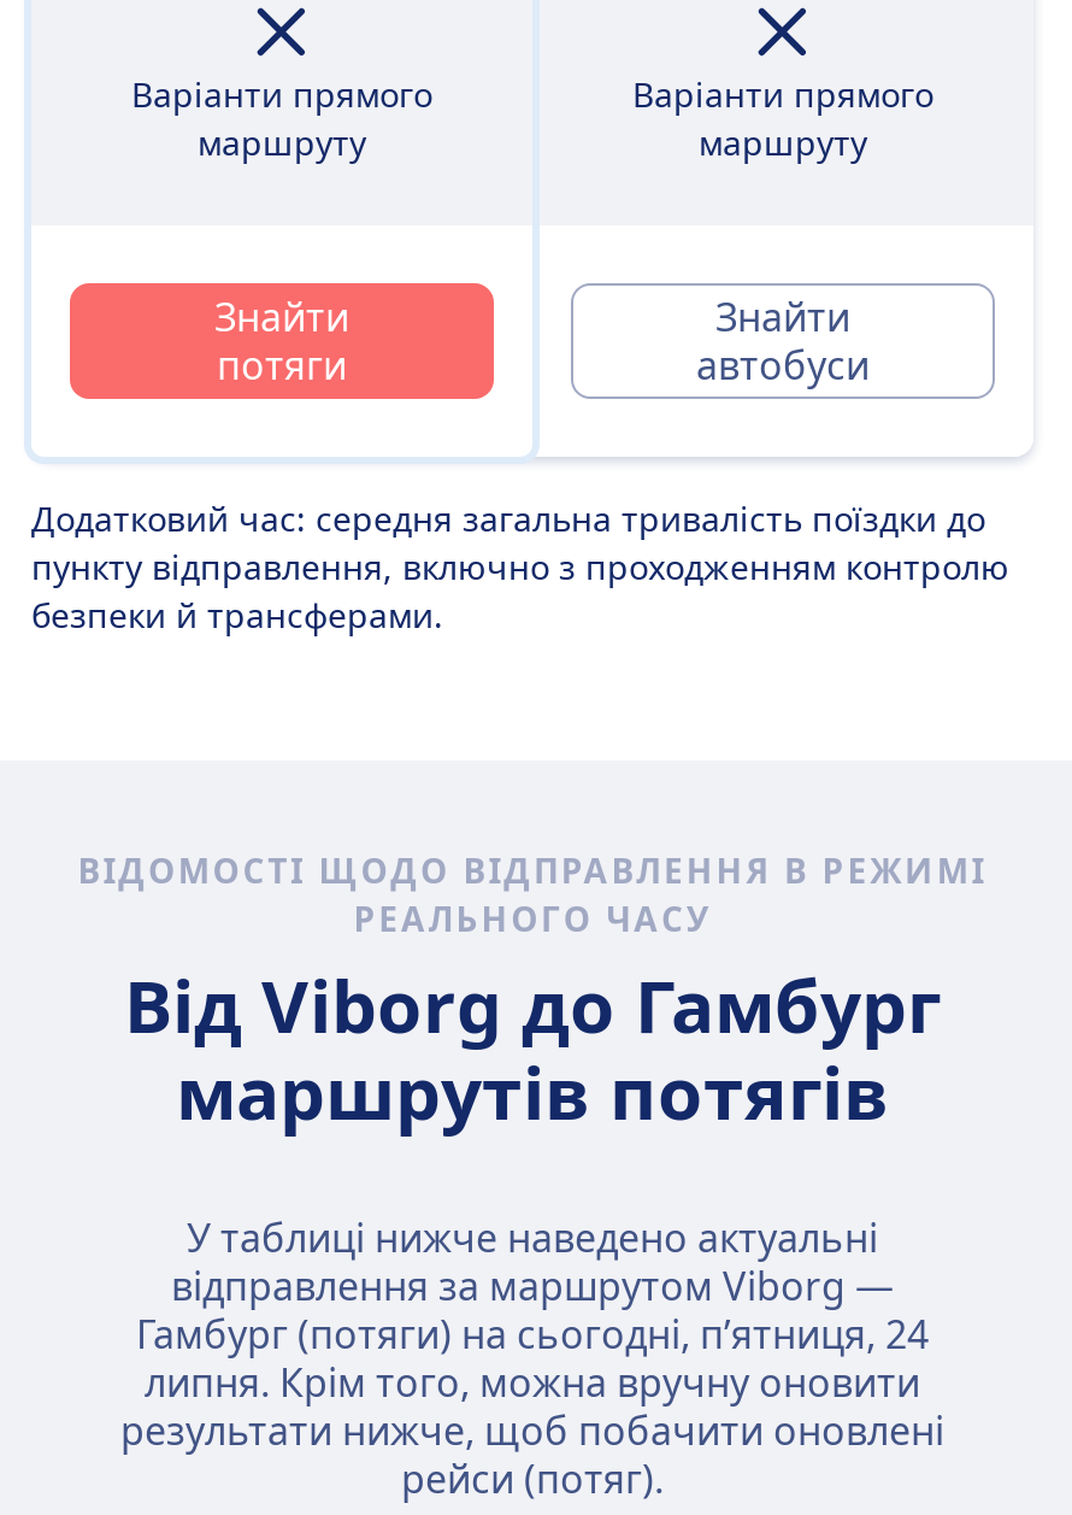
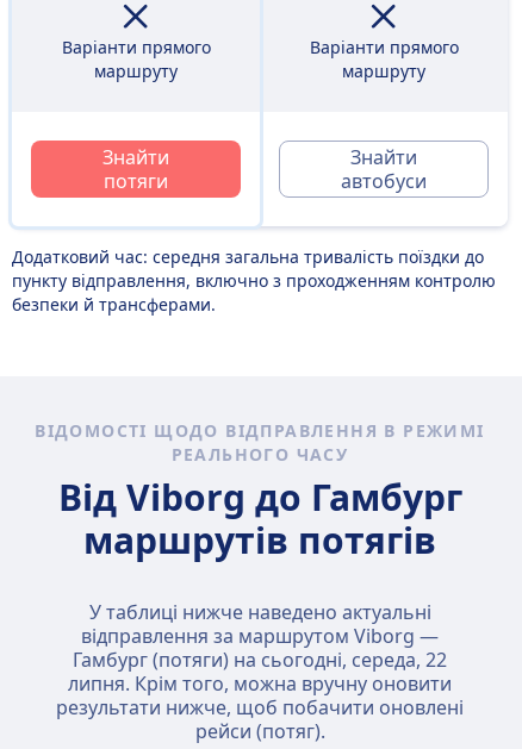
- Гамбург (потяги) на сьогодні, пʼятниця, 24
+ Гамбург (потяги) на сьогодні, середа, 22
